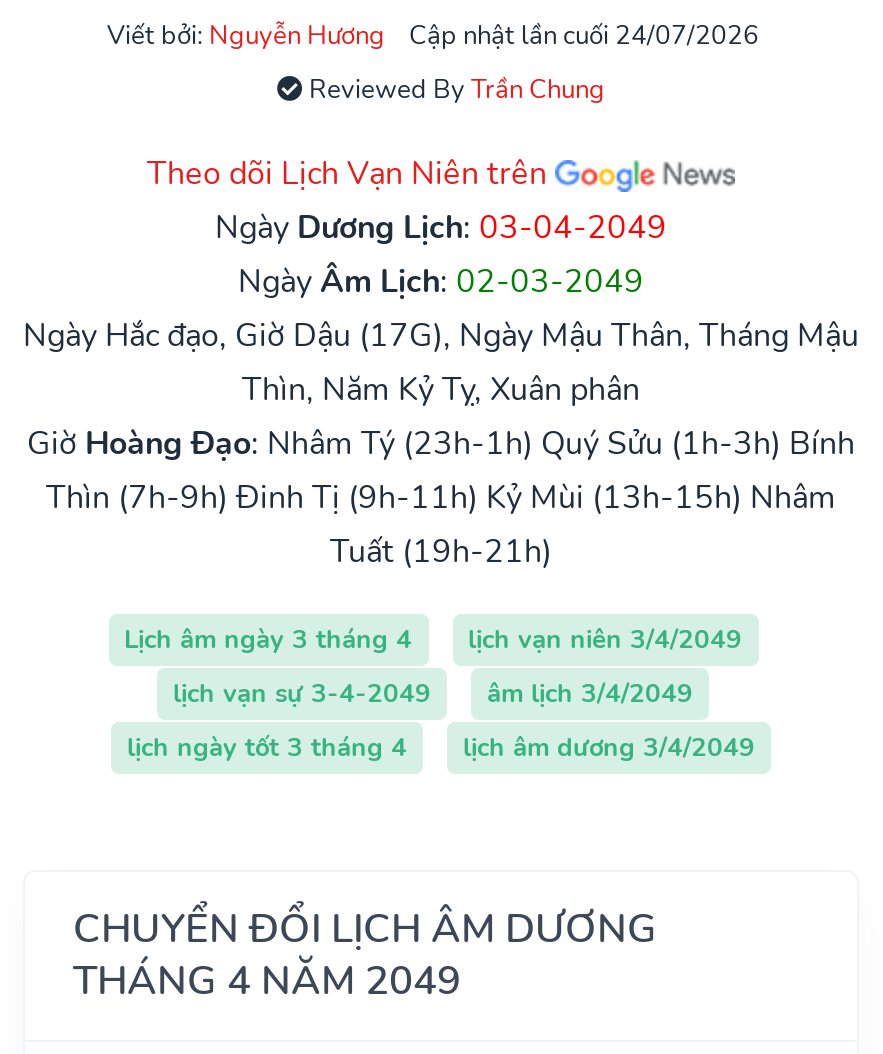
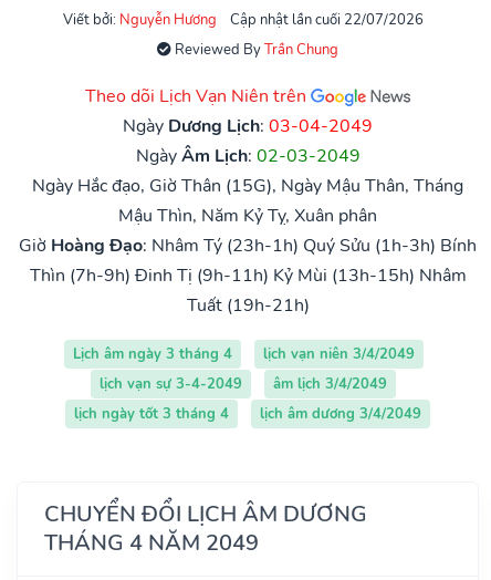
- Cập nhật lần cuối 24/07/2026
+ Cập nhật lần cuối 22/07/2026

- Ngày Hắc đạo, Giờ Dậu (17G), Ngày Mậu Thân, Tháng Mậu
- Thìn, Năm Kỷ Tỵ, Xuân phân
+ Ngày Hắc đạo, Giờ Thân (15G), Ngày Mậu Thân, Tháng
+ Mậu Thìn, Năm Kỷ Tỵ, Xuân phân
